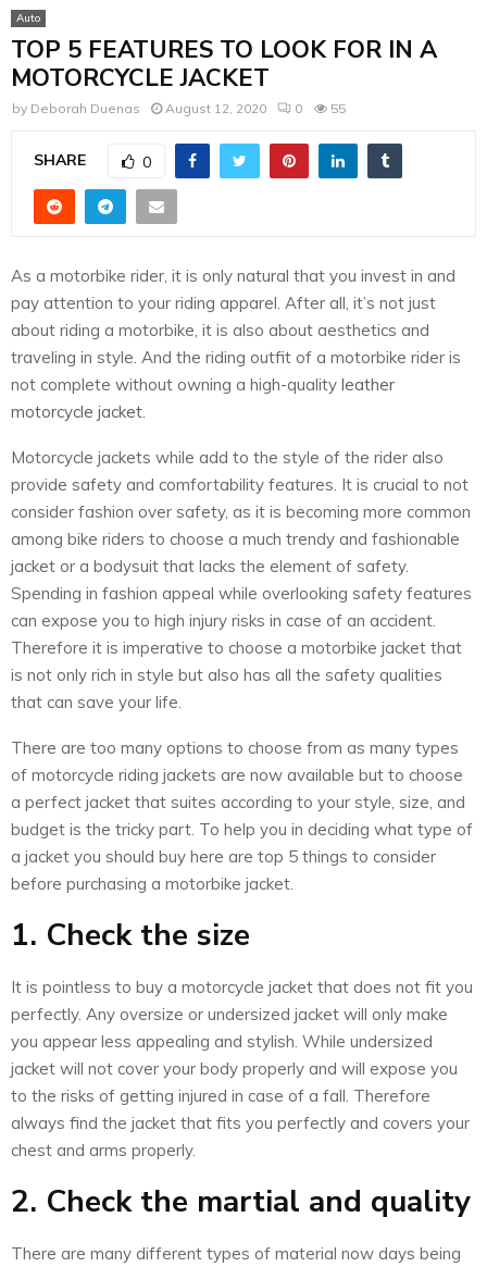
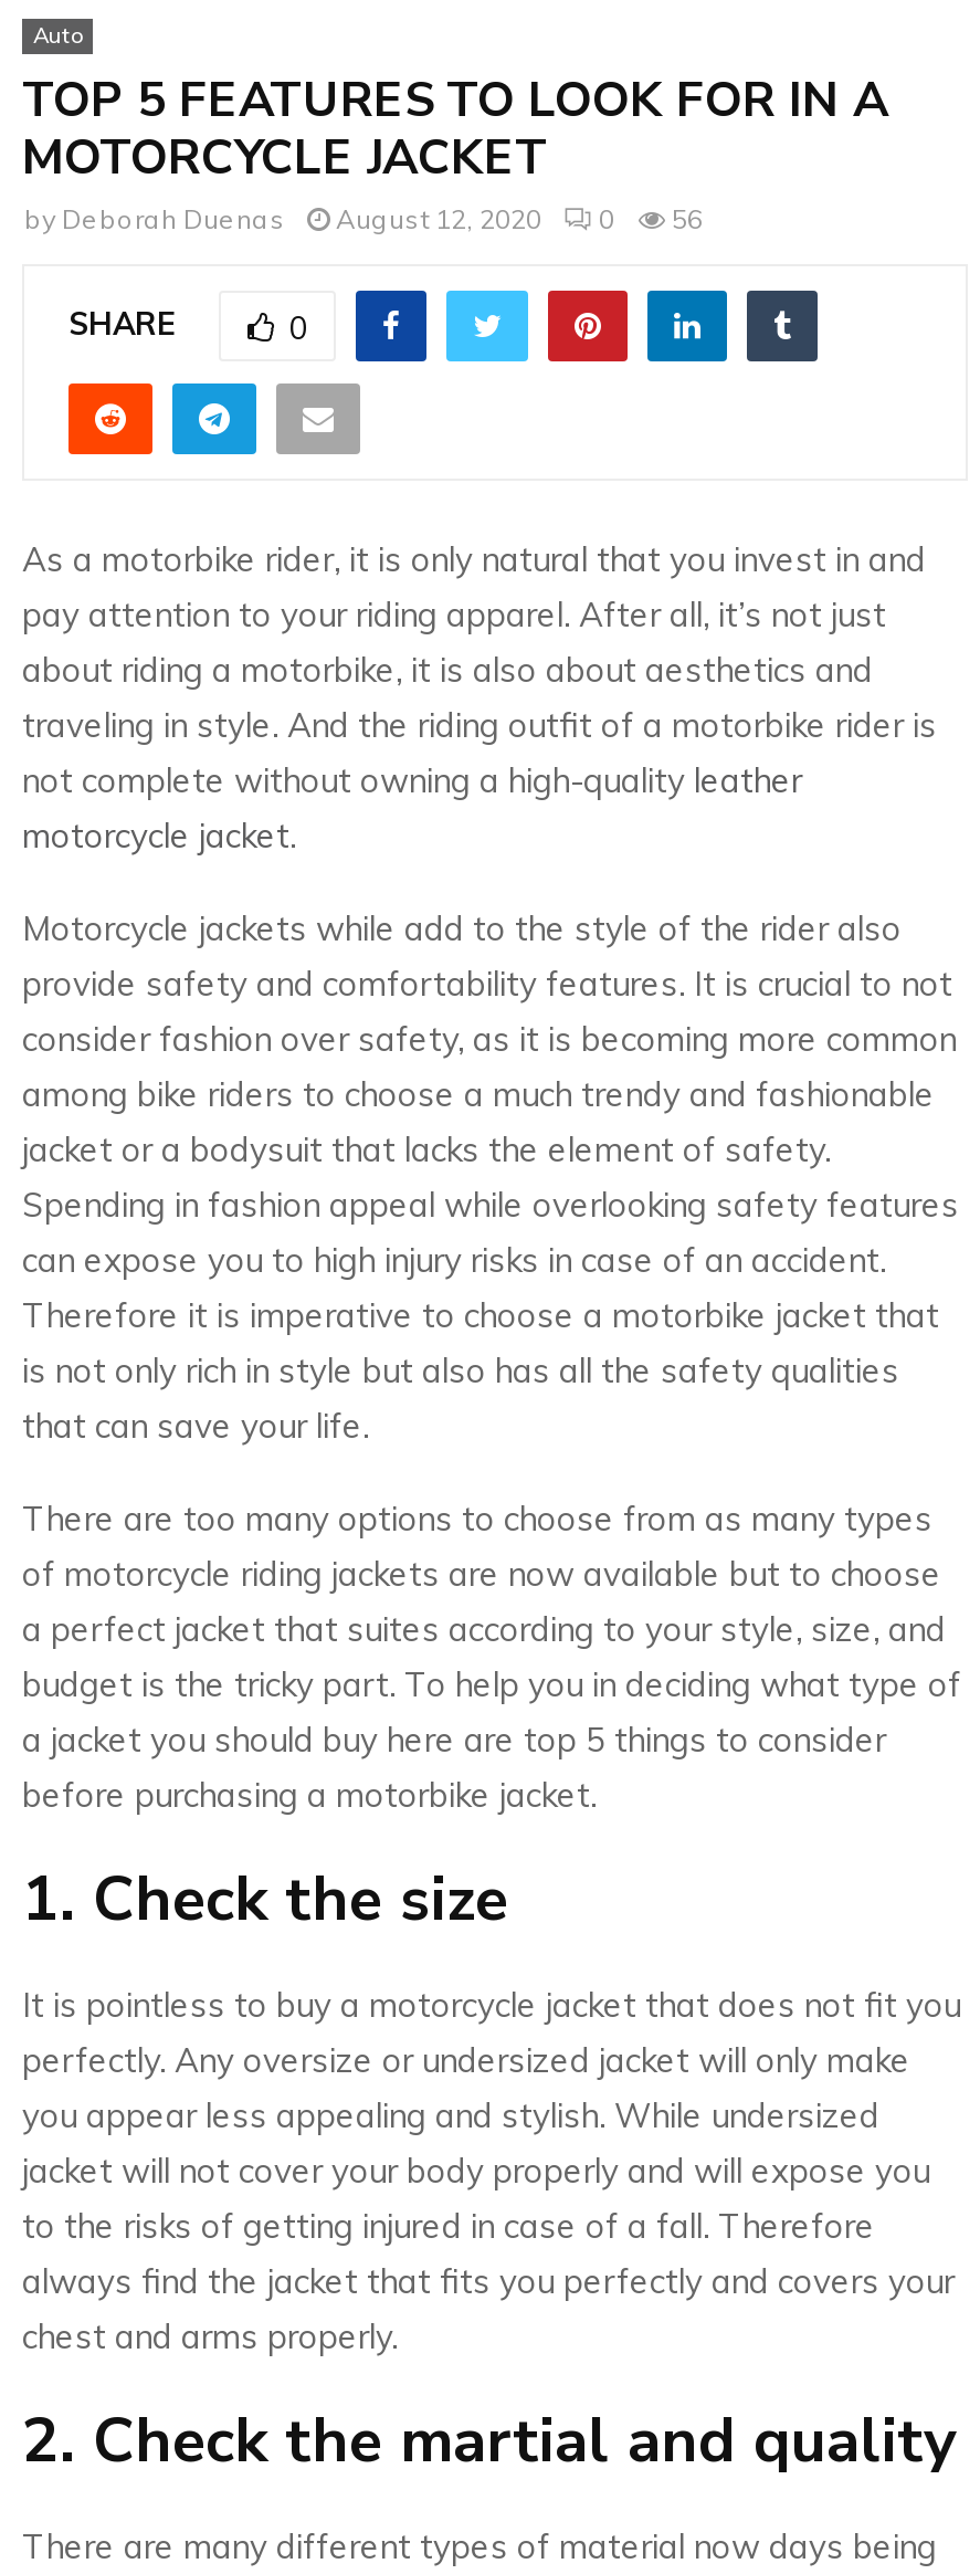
- by Deborah Duenas August 12, 2020 0 55
+ by Deborah Duenas August 12, 2020 0 56
